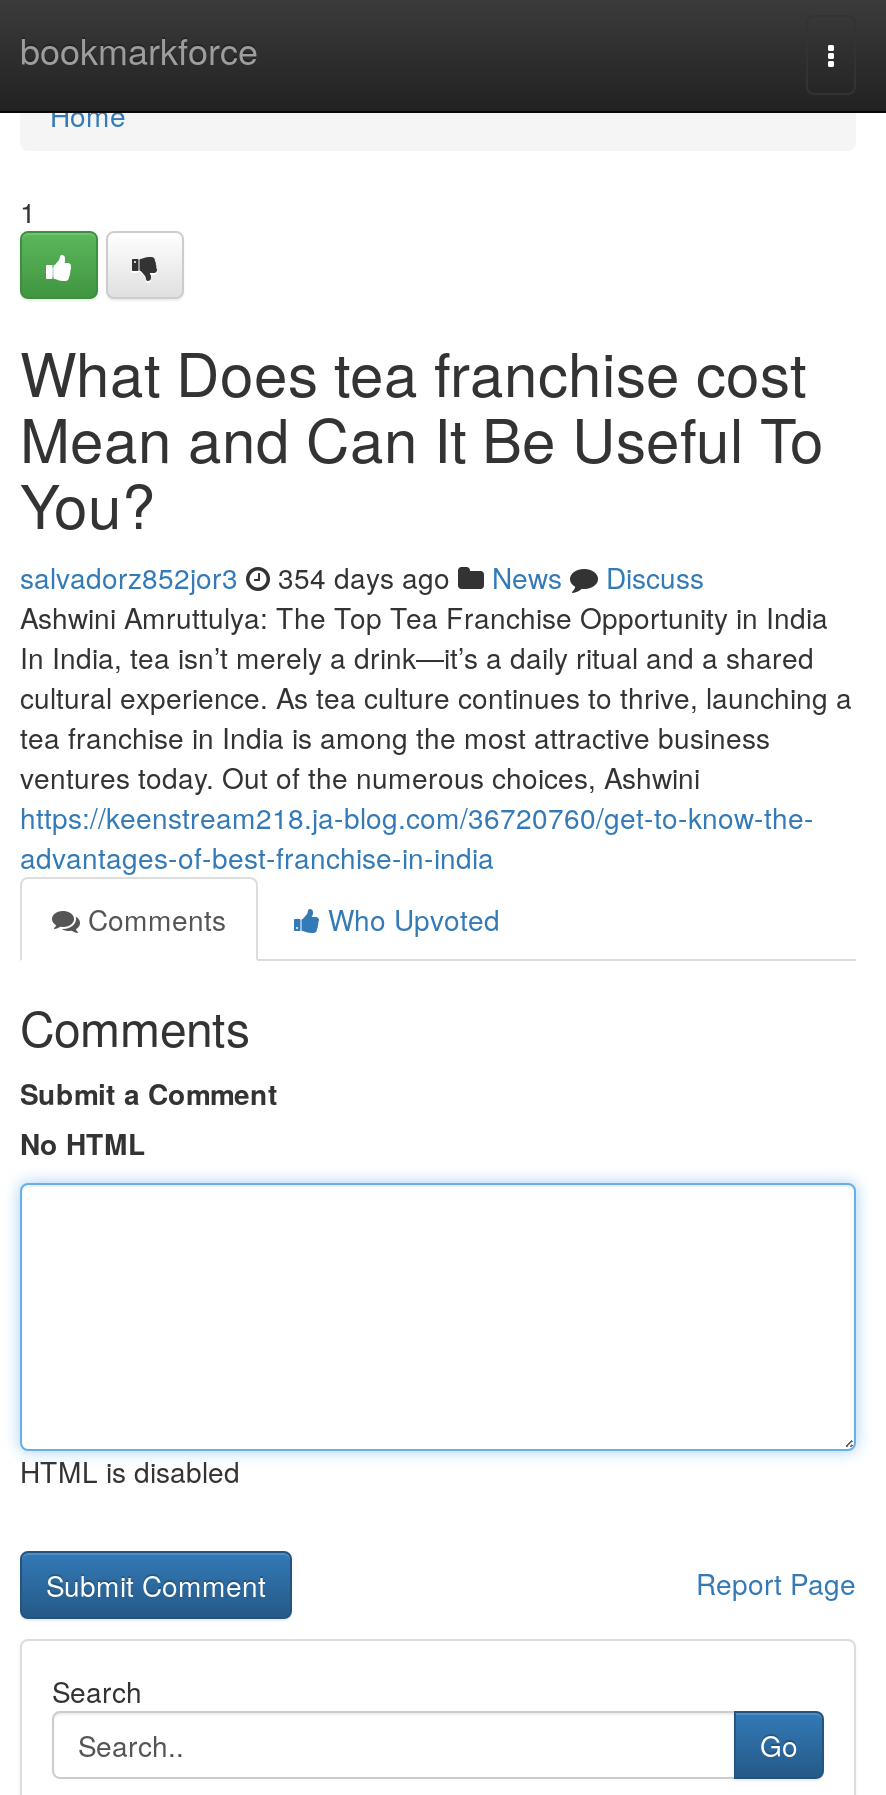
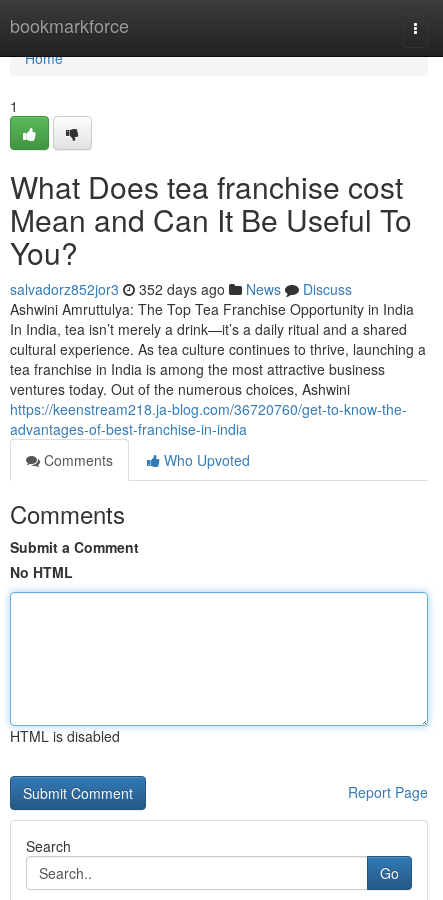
- salvadorz852jor3 354 days ago News Discuss
+ salvadorz852jor3 352 days ago News Discuss
